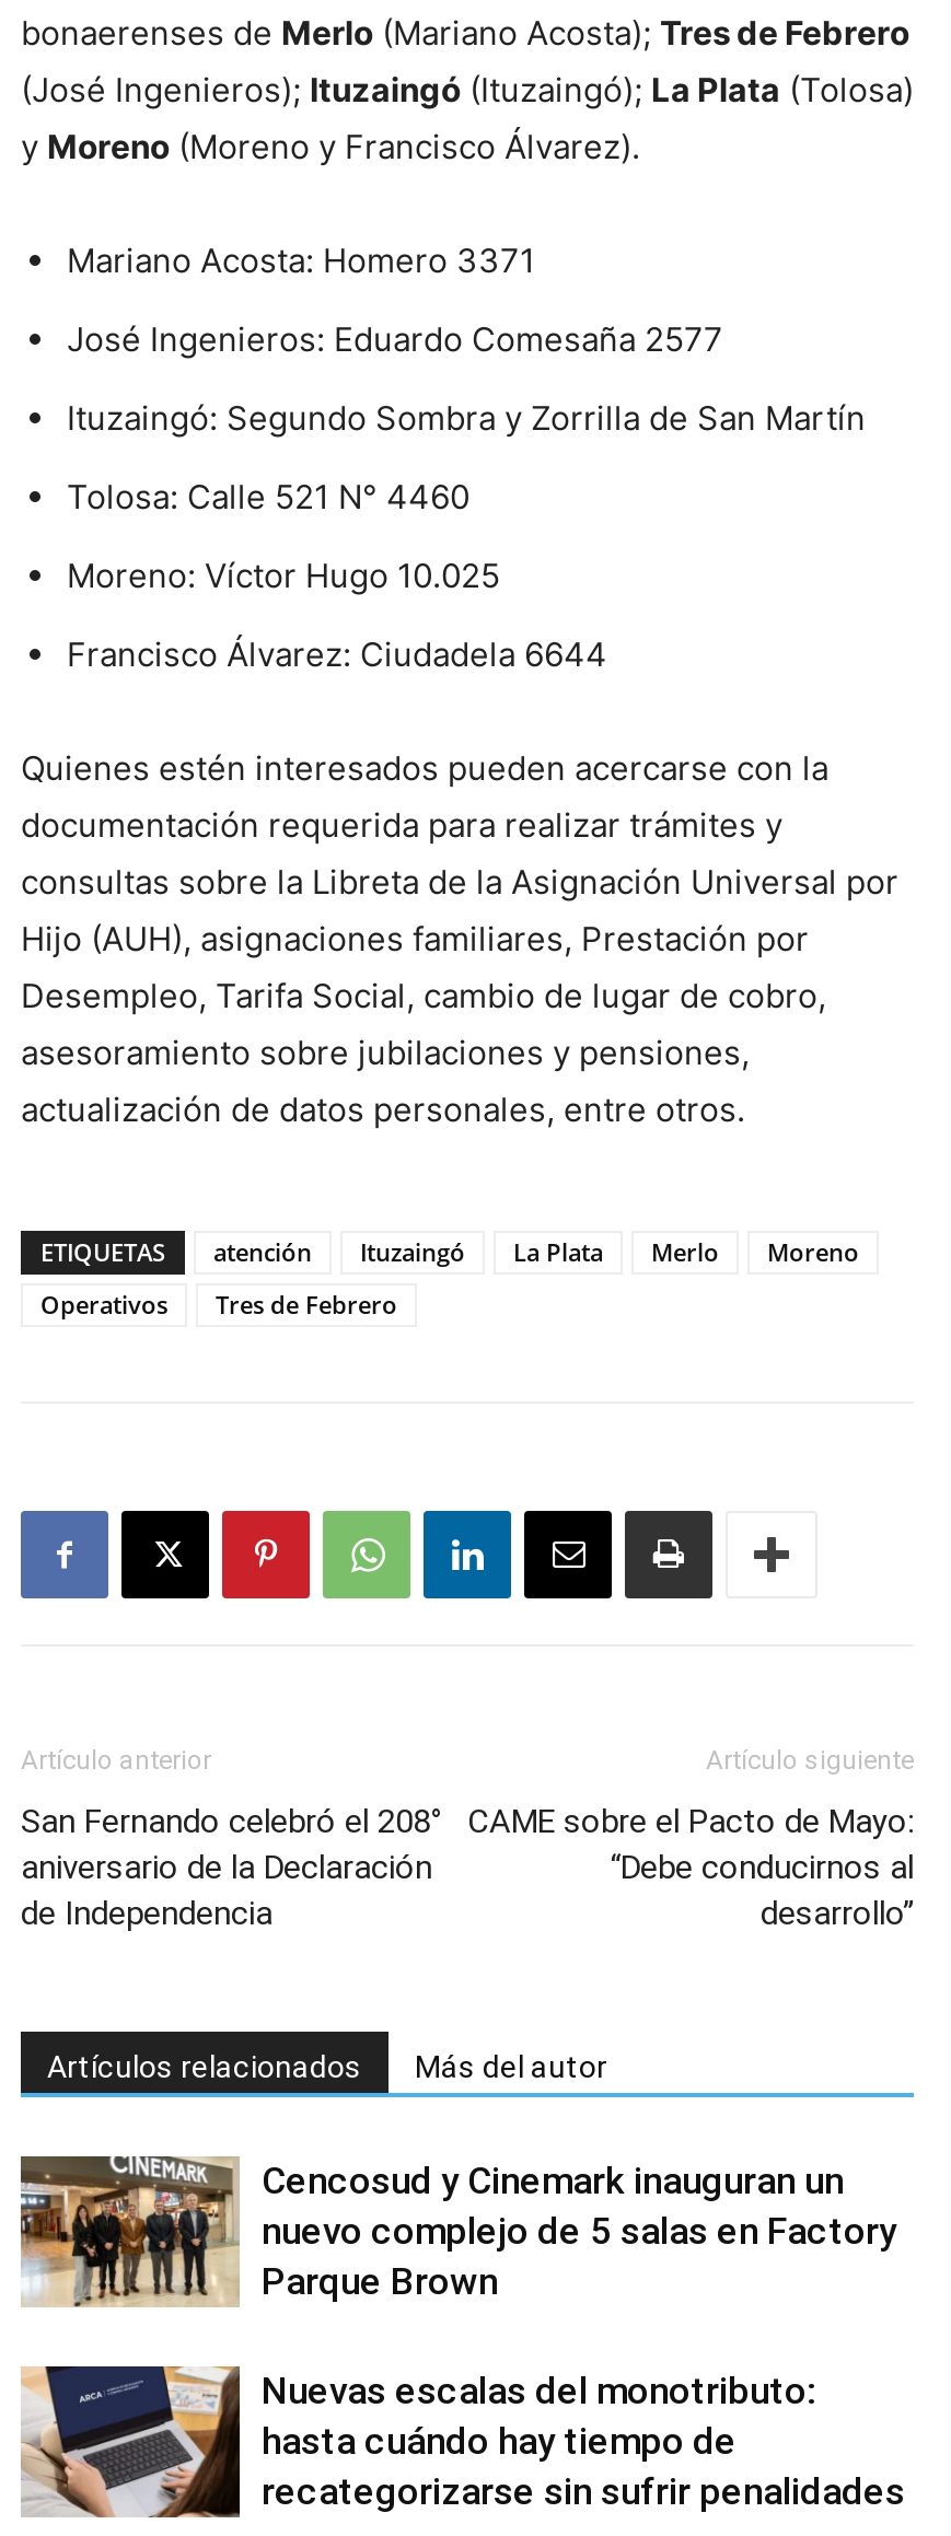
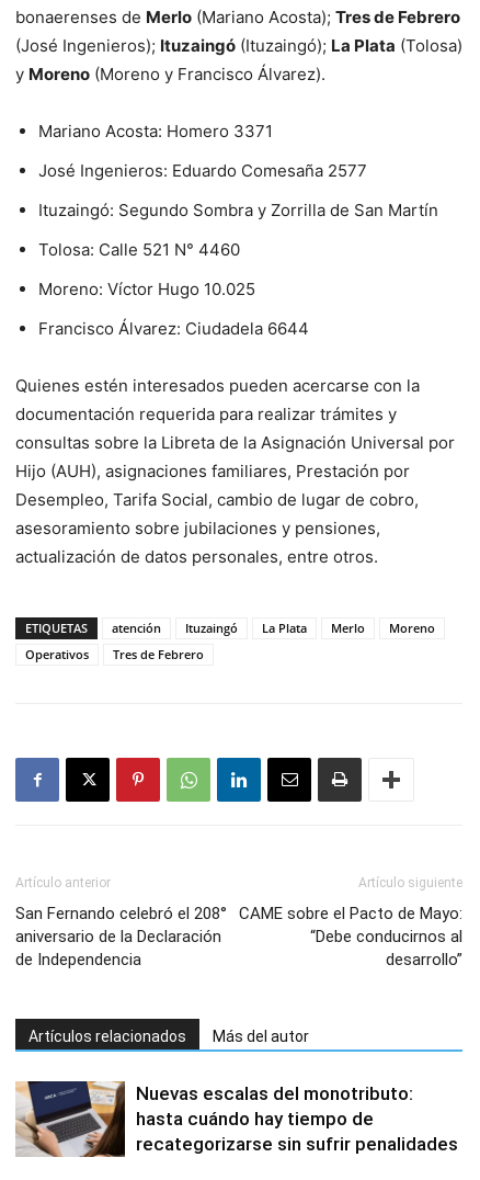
- [image]
- Cencosud y Cinemark inauguran un
- nuevo complejo de 5 salas en Factory
- Parque Brown
